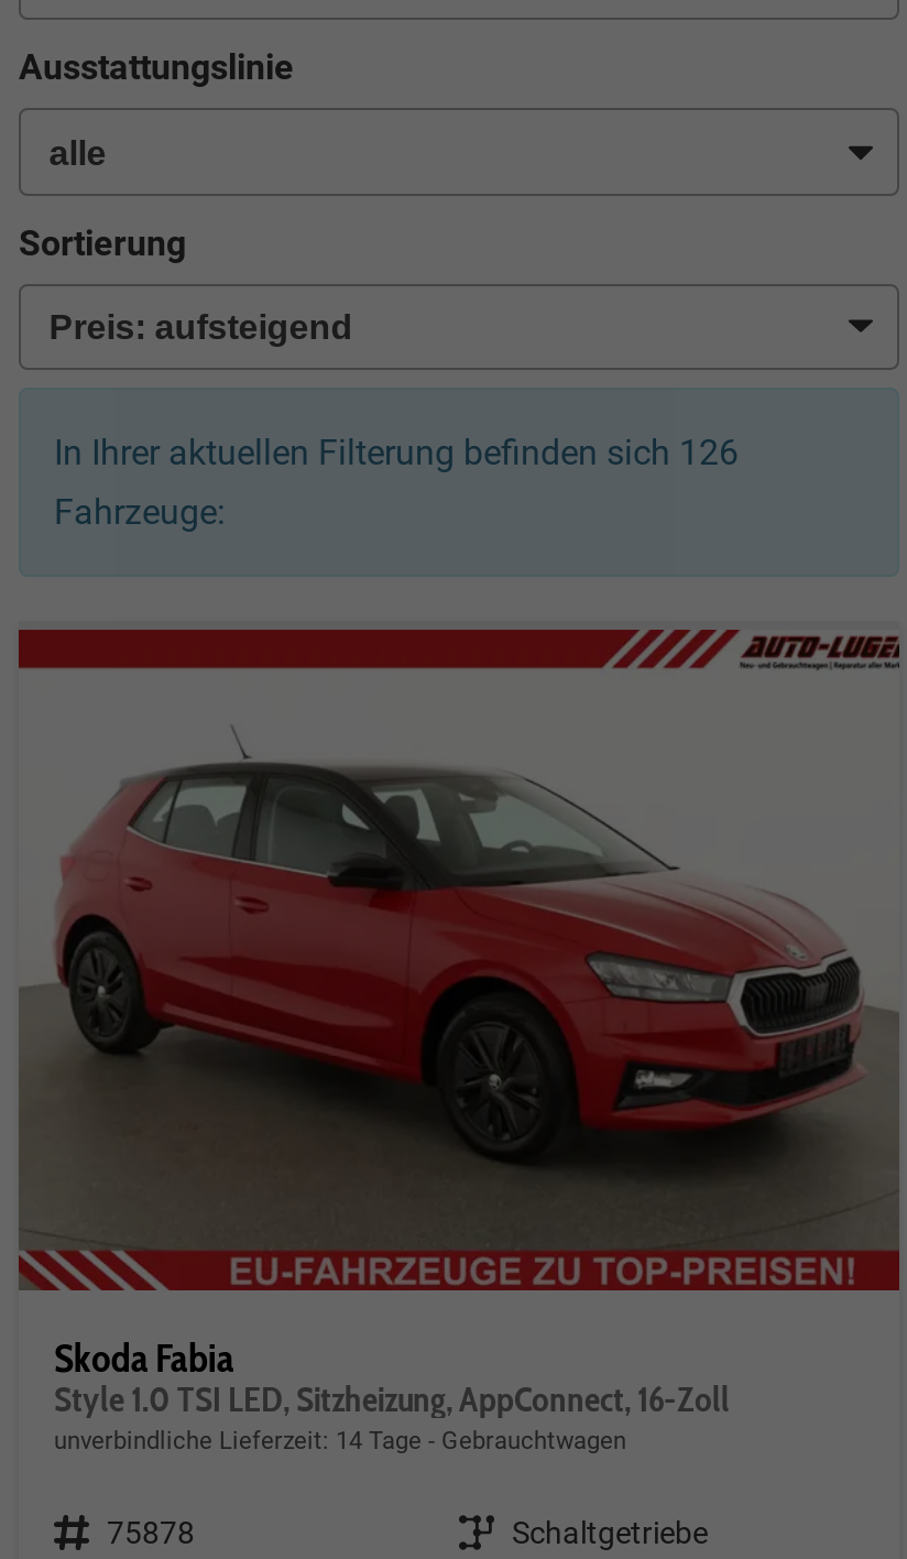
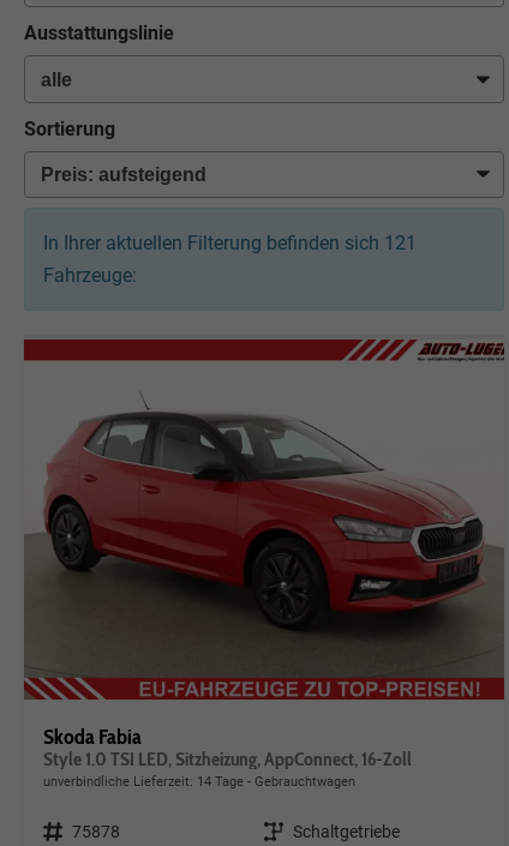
- In Ihrer aktuellen Filterung befinden sich 126
+ In Ihrer aktuellen Filterung befinden sich 121
